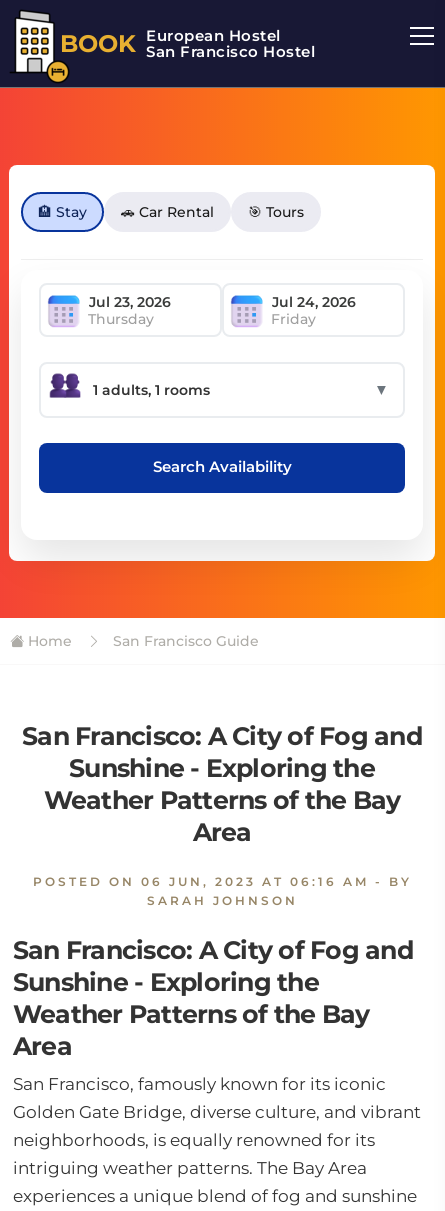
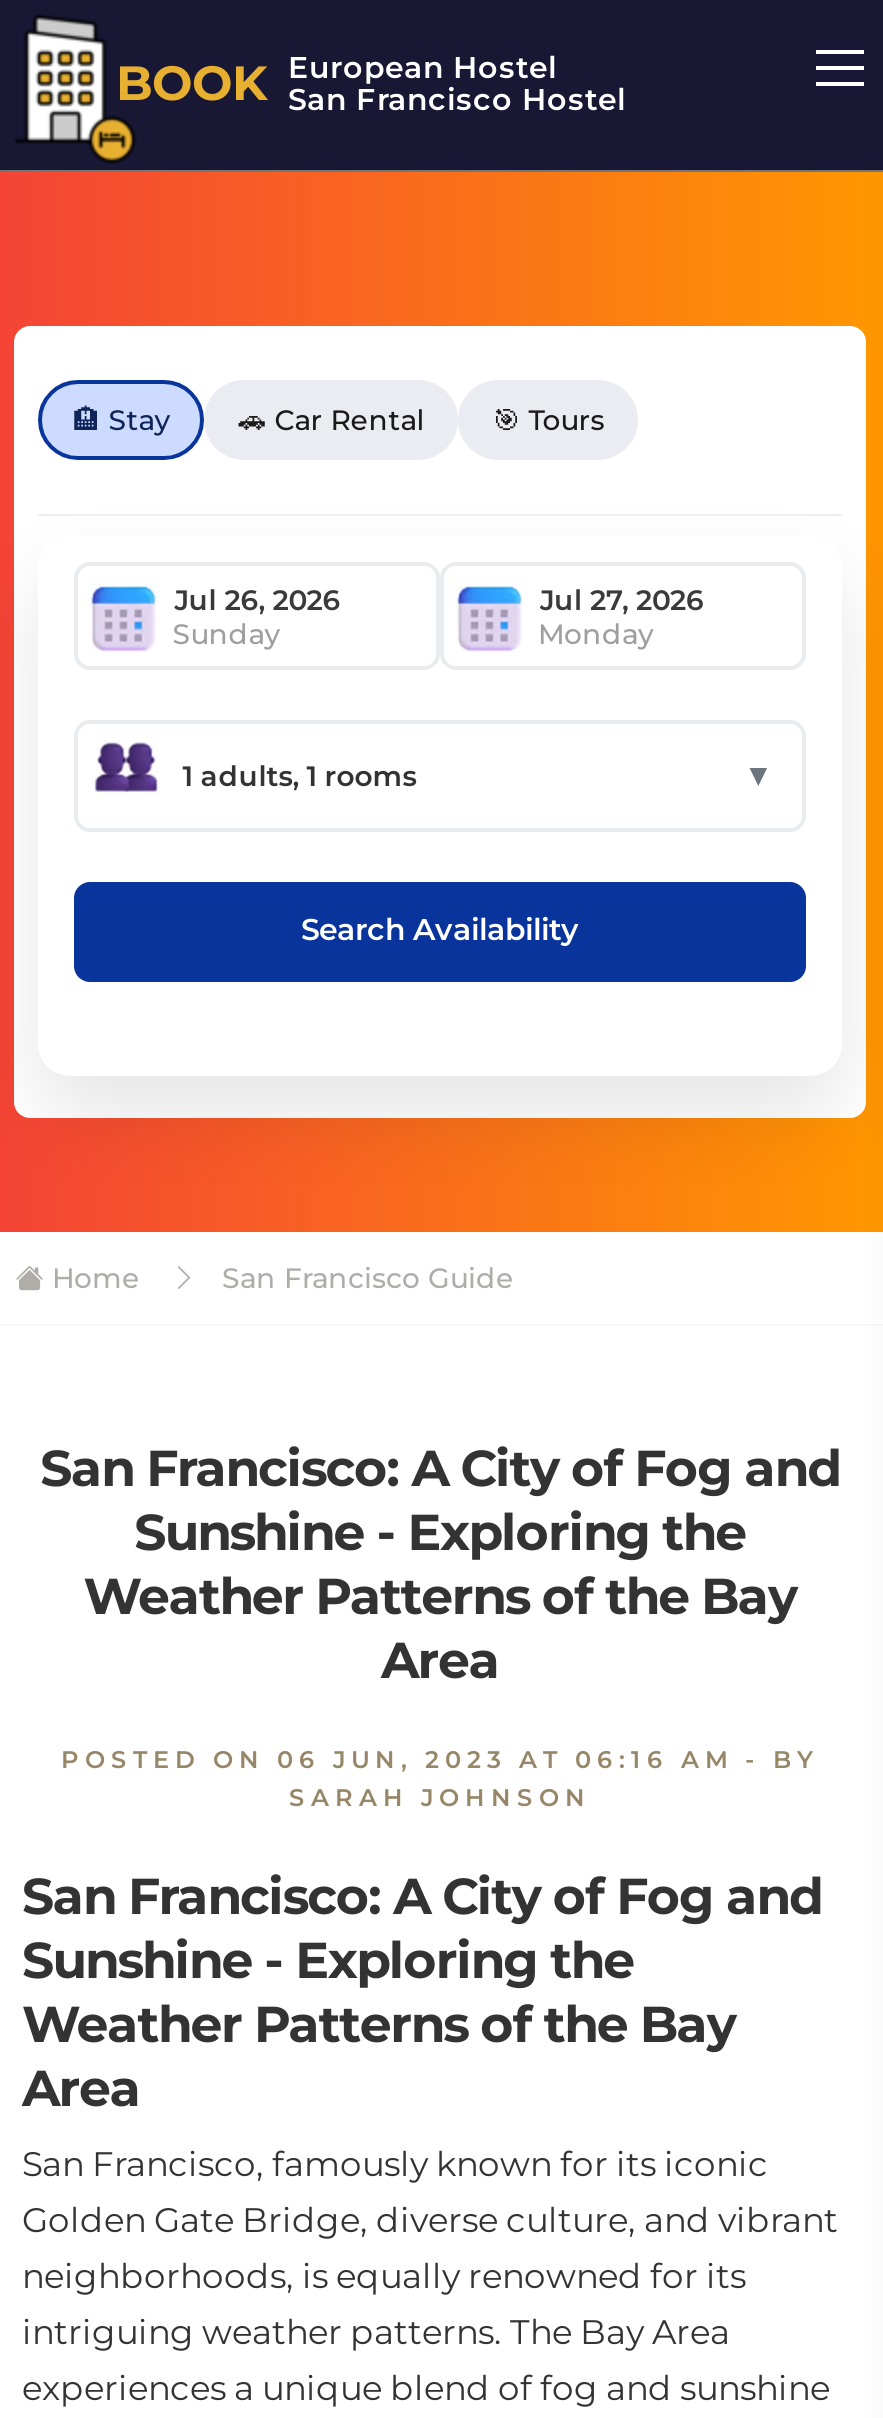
- Thursday
- Friday
+ Sunday
+ Monday
